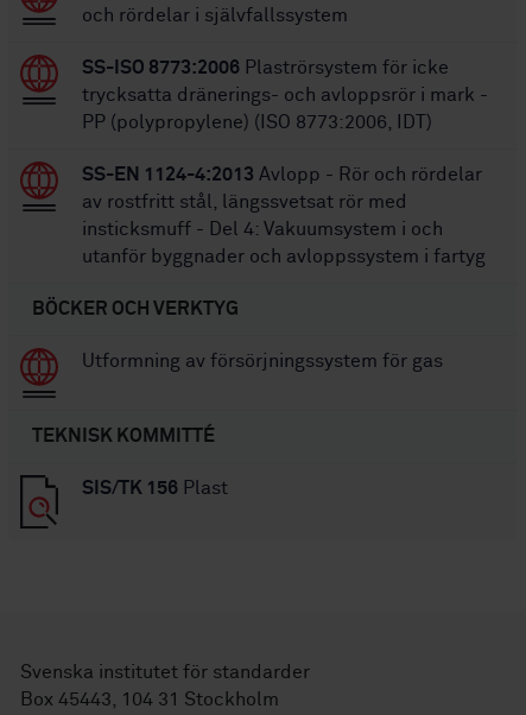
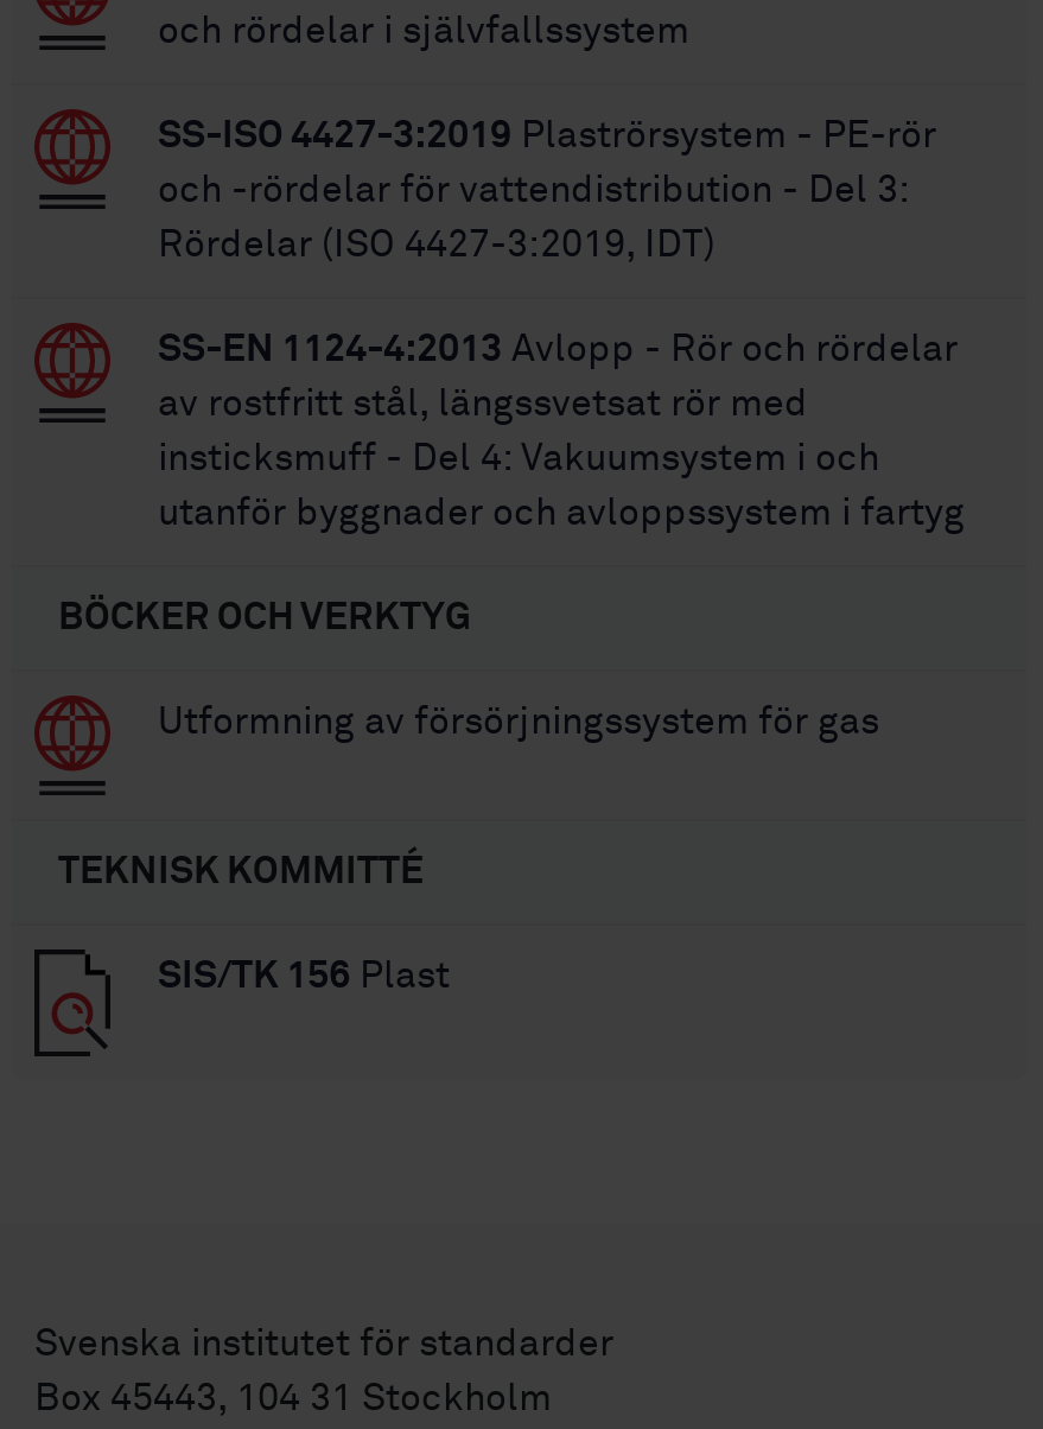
- SS-ISO 8773:2006 Plaströrsystem för icke
- trycksatta dränerings- och avloppsrör i mark -
- PP (polypropylene) (ISO 8773:2006, IDT)
+ SS-ISO 4427-3:2019 Plaströrsystem - PE-rör
+ och -rördelar för vattendistribution - Del 3:
+ Rördelar (ISO 4427-3:2019, IDT)
